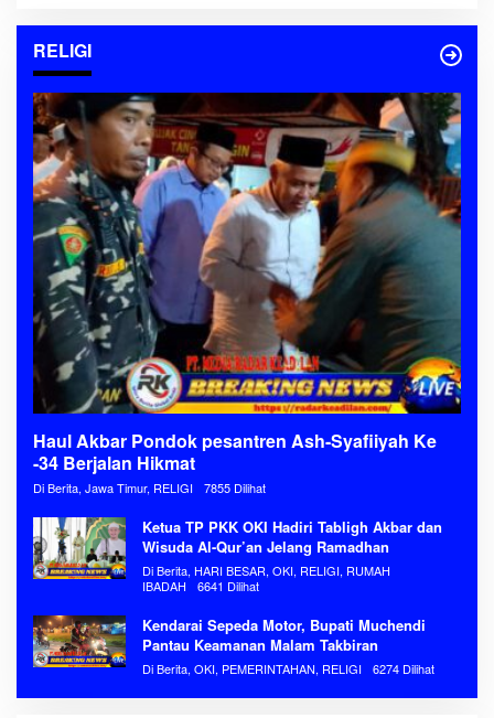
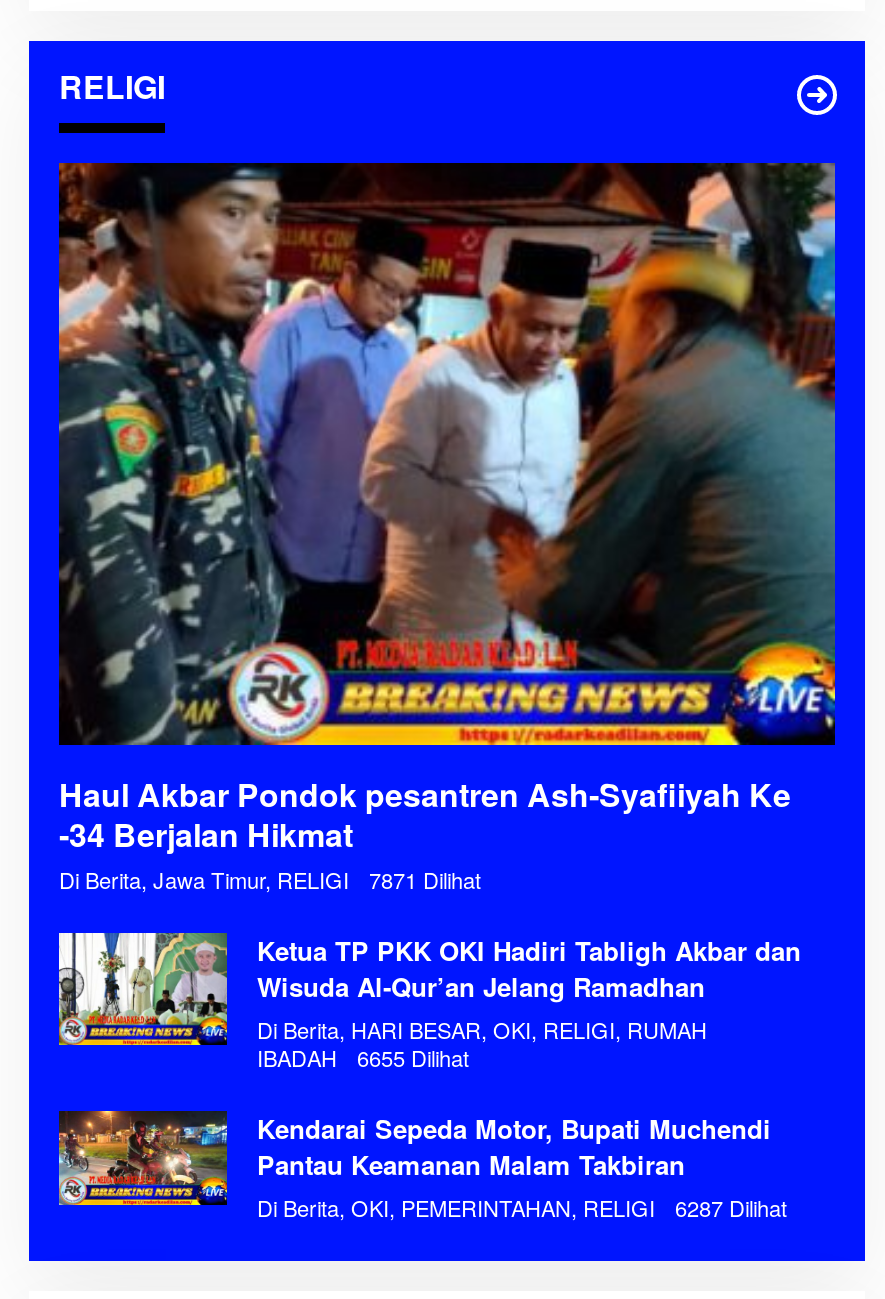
- Di Berita, Jawa Timur, RELIGI 7855 Dilihat
+ Di Berita, Jawa Timur, RELIGI 7871 Dilihat

- IBADAH 6641 Dilihat
+ IBADAH 6655 Dilihat

- Di Berita, OKI, PEMERINTAHAN, RELIGI 6274 Dilihat
+ Di Berita, OKI, PEMERINTAHAN, RELIGI 6287 Dilihat
